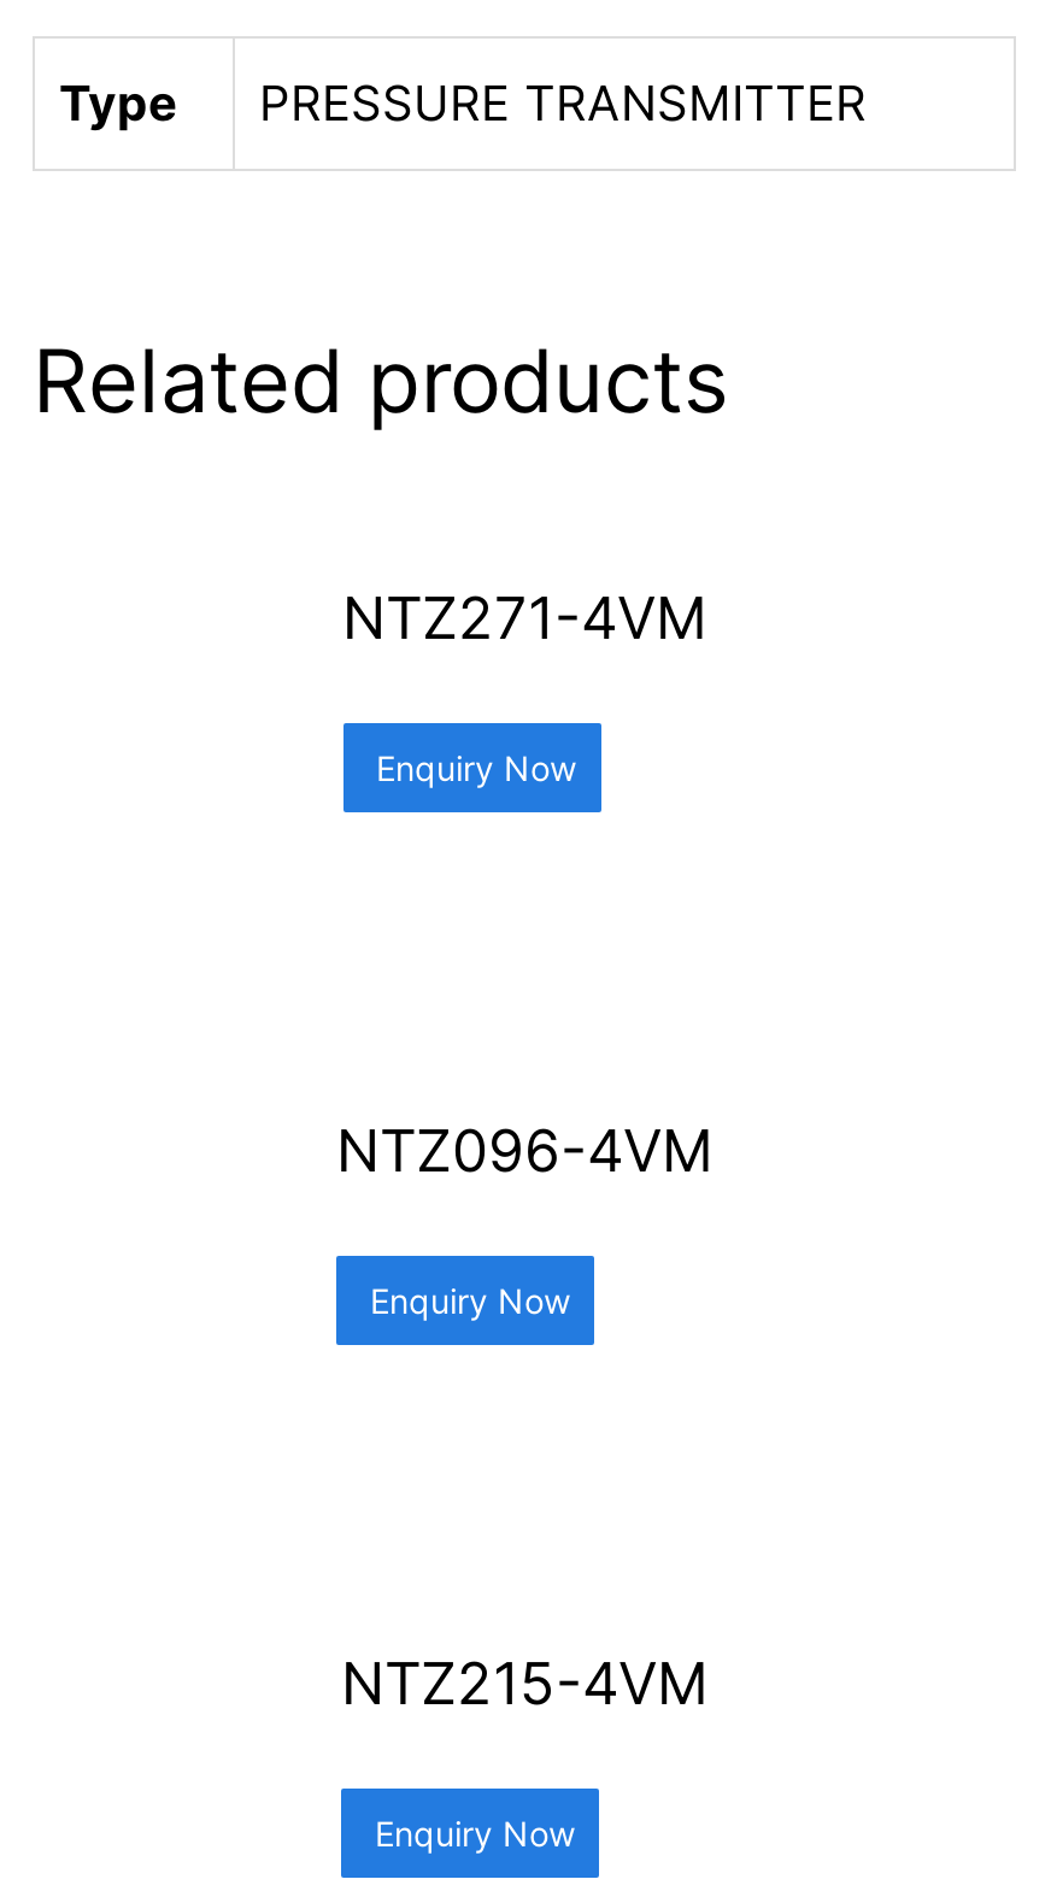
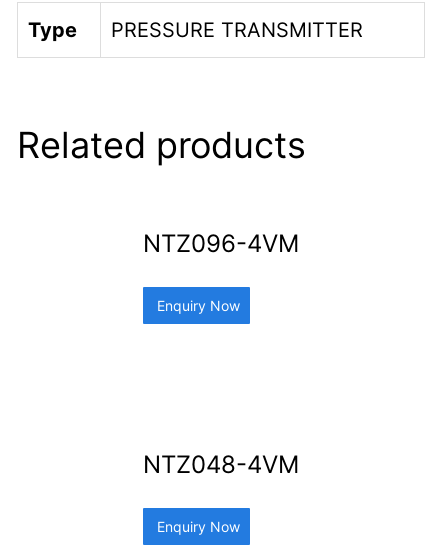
- NTZ271-4VM
- Enquiry Now

- NTZ215-4VM
+ NTZ048-4VM
